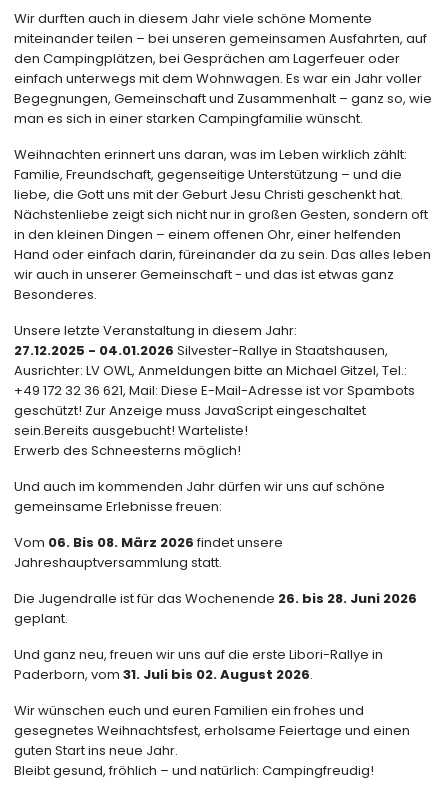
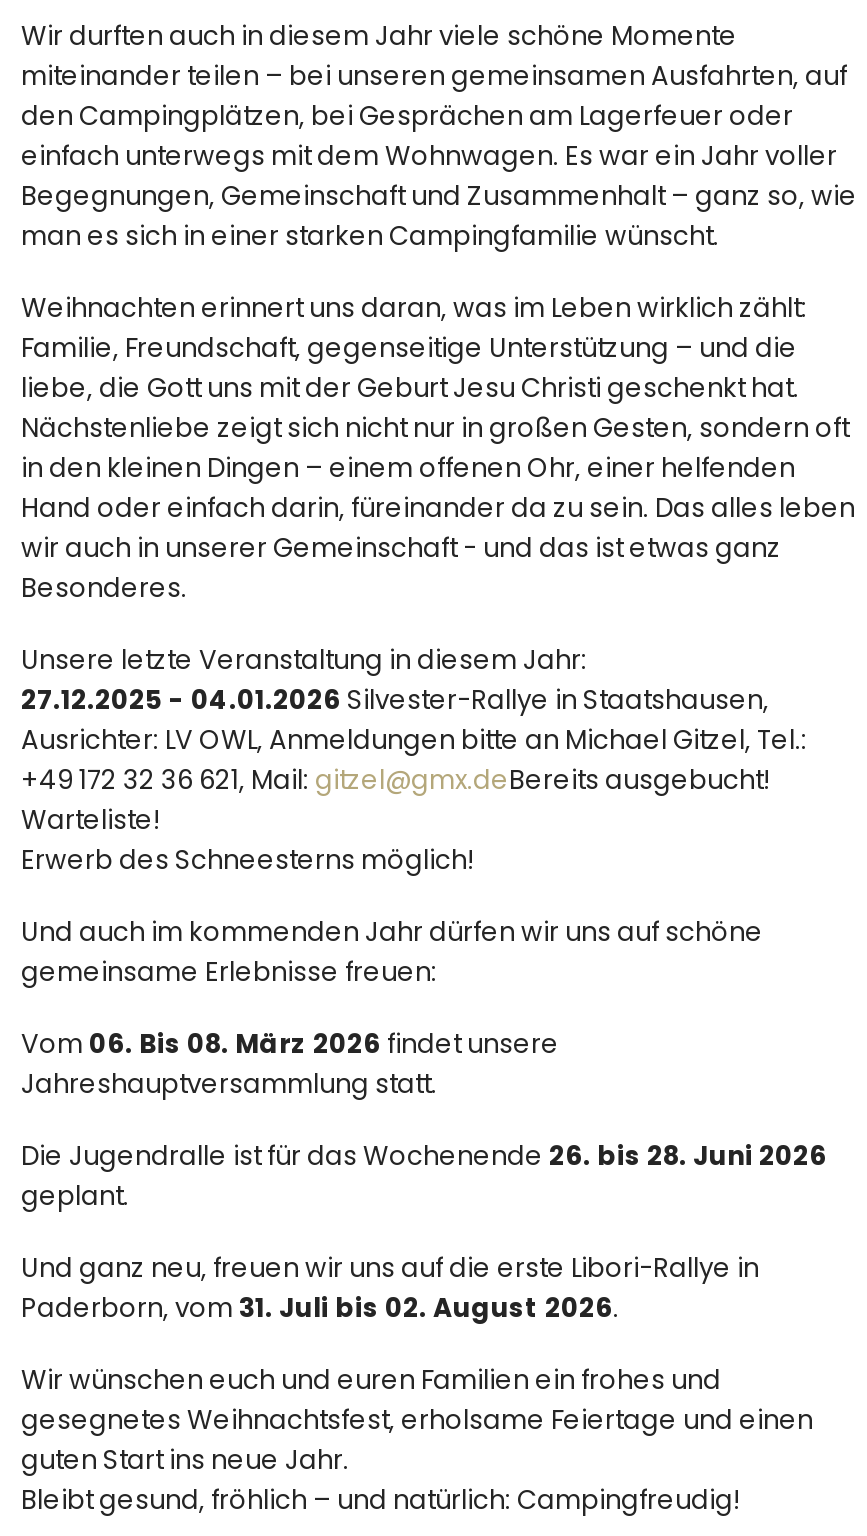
- +49 172 32 36 621, Mail: Diese E-Mail-Adresse ist vor Spambots
- geschützt! Zur Anzeige muss JavaScript eingeschaltet
- sein.Bereits ausgebucht! Warteliste!
+ +49 172 32 36 621, Mail: gitzel@gmx.deBereits ausgebucht!
+ Warteliste!
